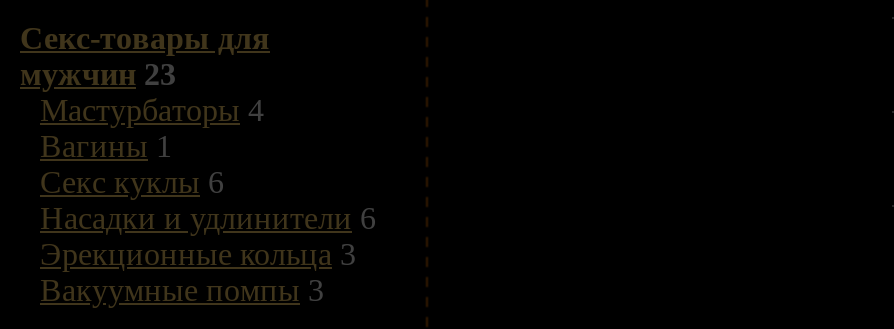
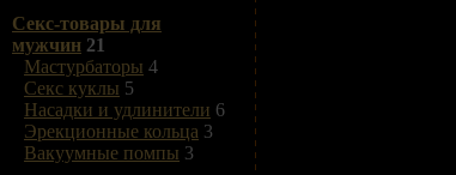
- мужчин 23
+ мужчин 21

- Вагины 1
- Секс куклы 6
+ Секс куклы 5
